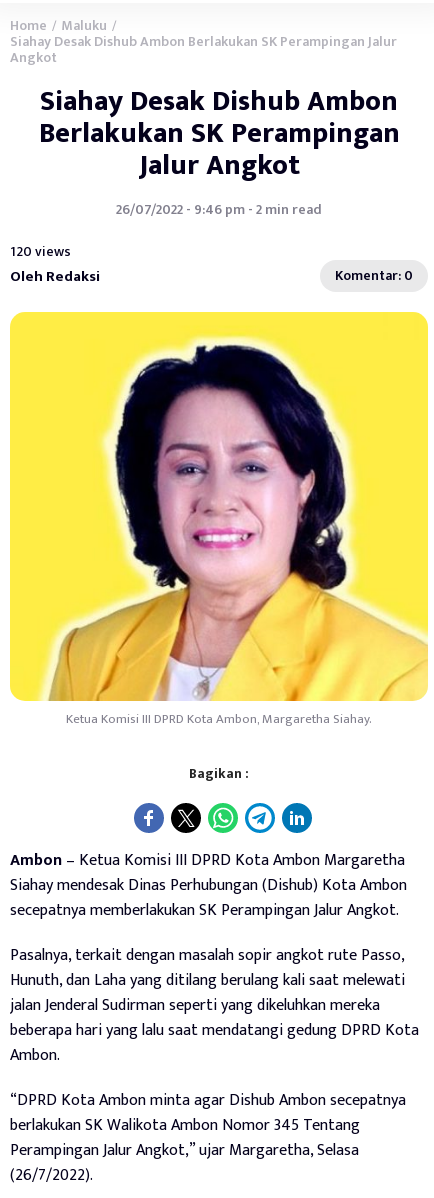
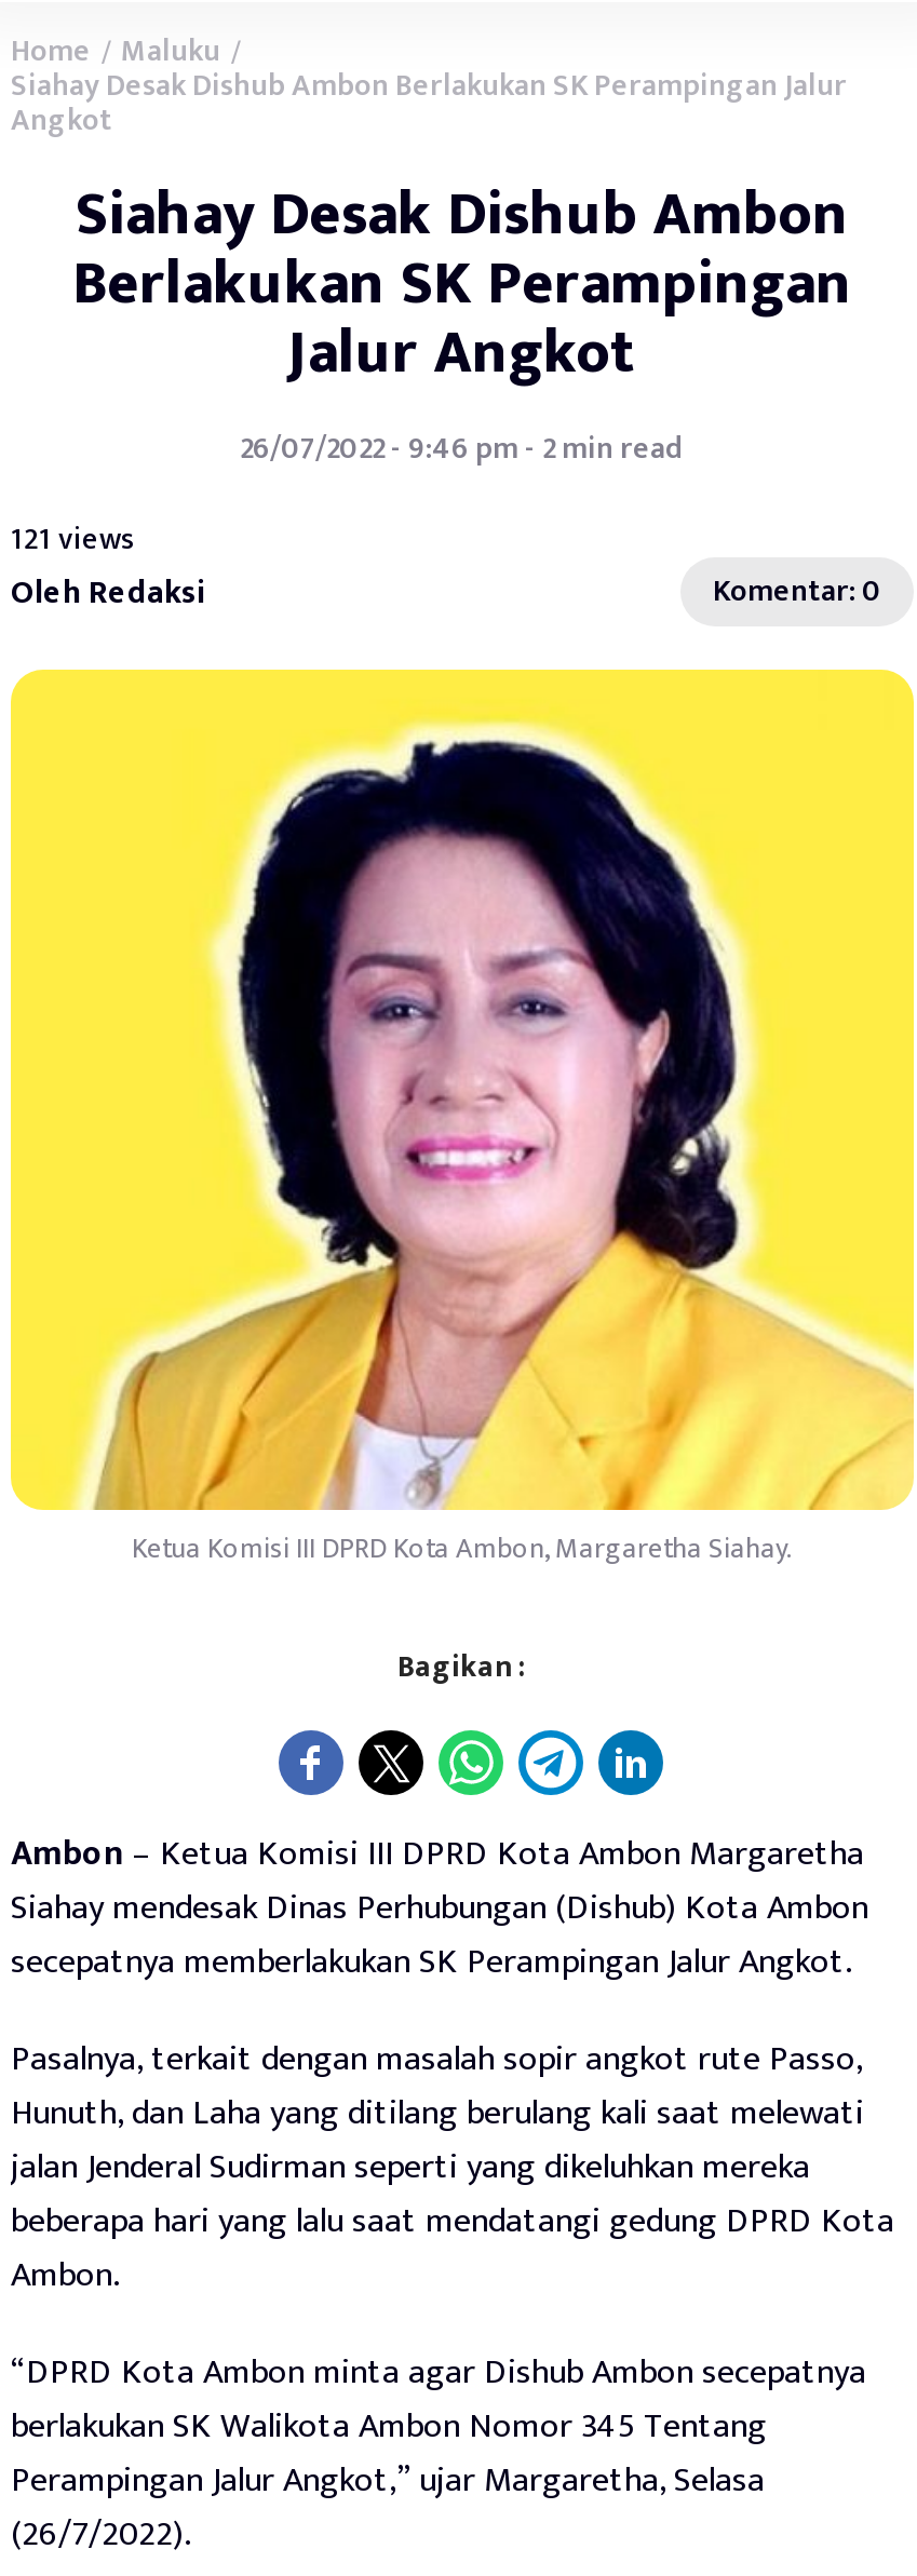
- 120 views
+ 121 views
